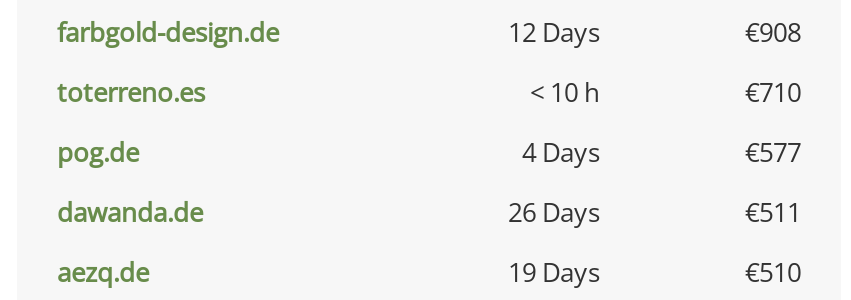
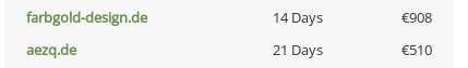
- 12 Days
+ 14 Days

- toterreno.es
- < 10 h
- €710
- pog.de
- 4 Days
- €577
- dawanda.de
- 26 Days
- €511

- 19 Days
+ 21 Days
